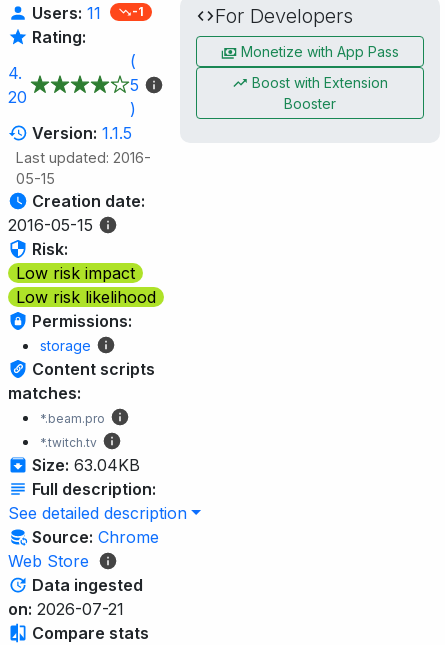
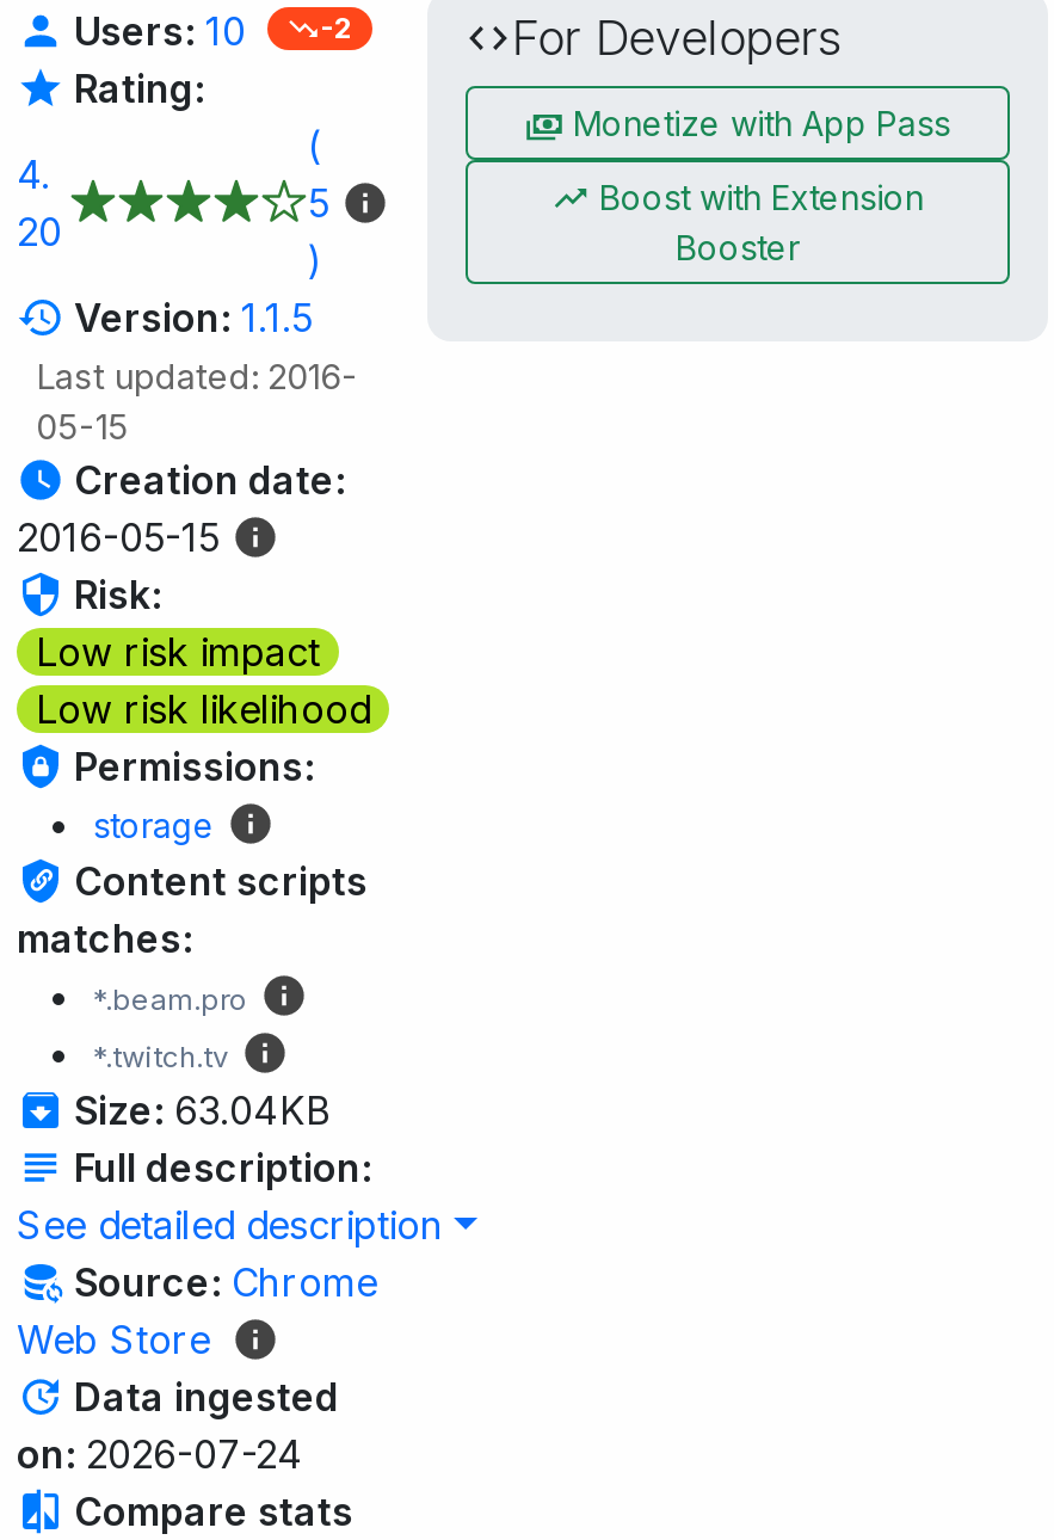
- Users: 11
+ Users: 10

- -1
+ -2

- on: 2026-07-21
+ on: 2026-07-24
